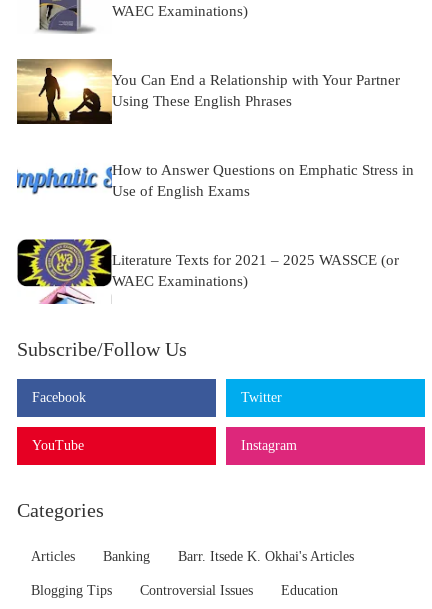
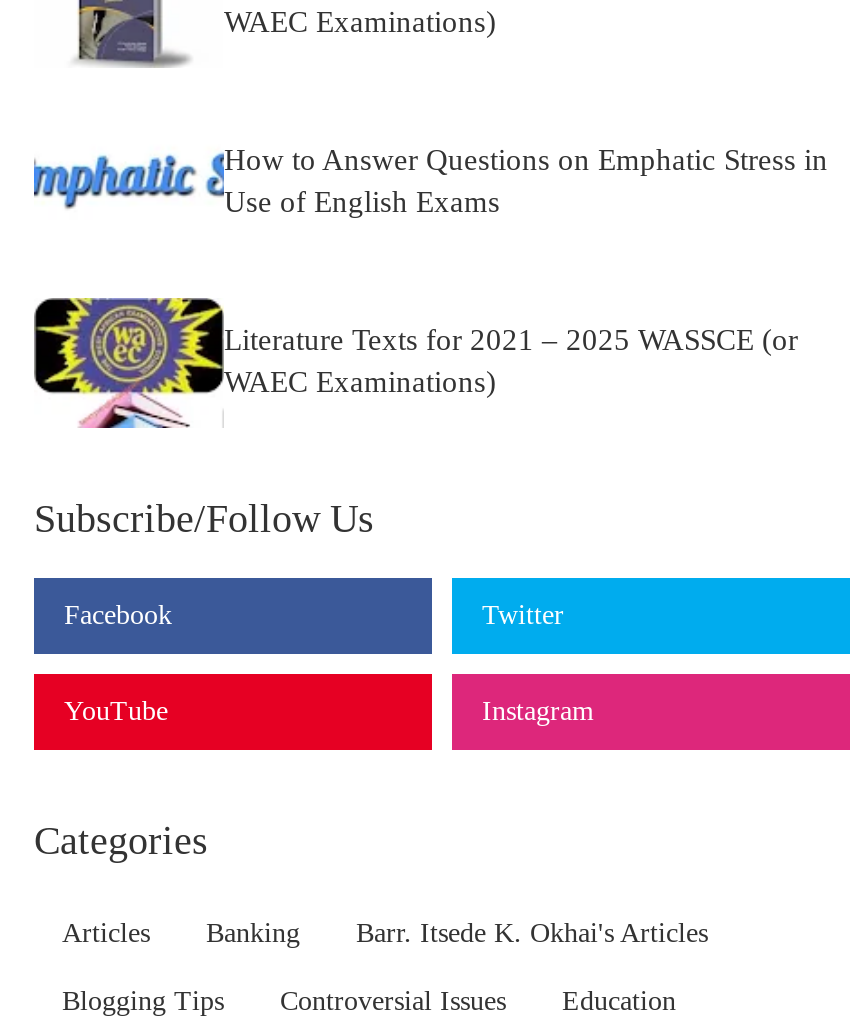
- [image]
- You Can End a Relationship with Your Partner
- Using These English Phrases
